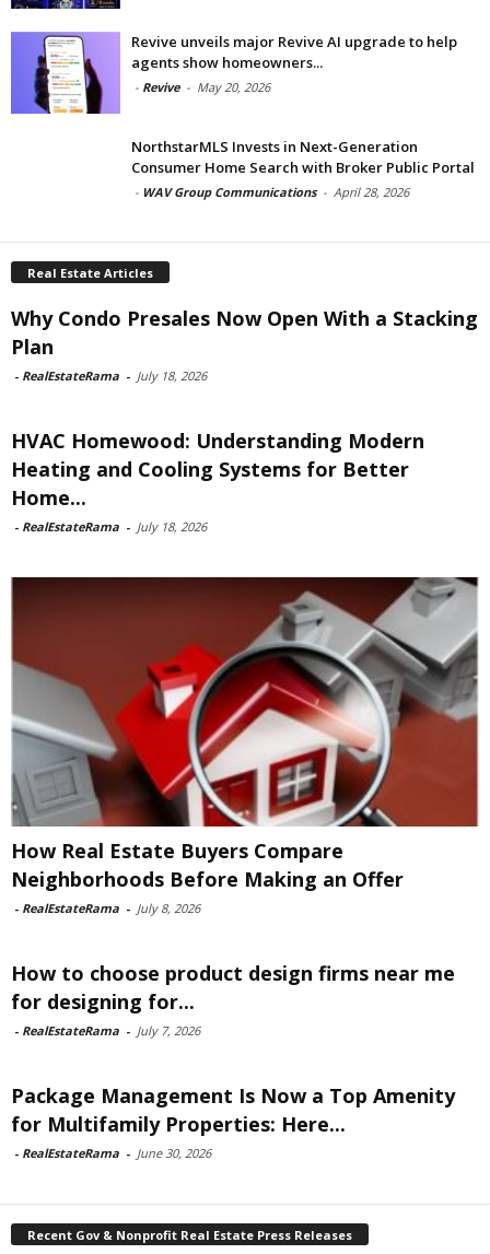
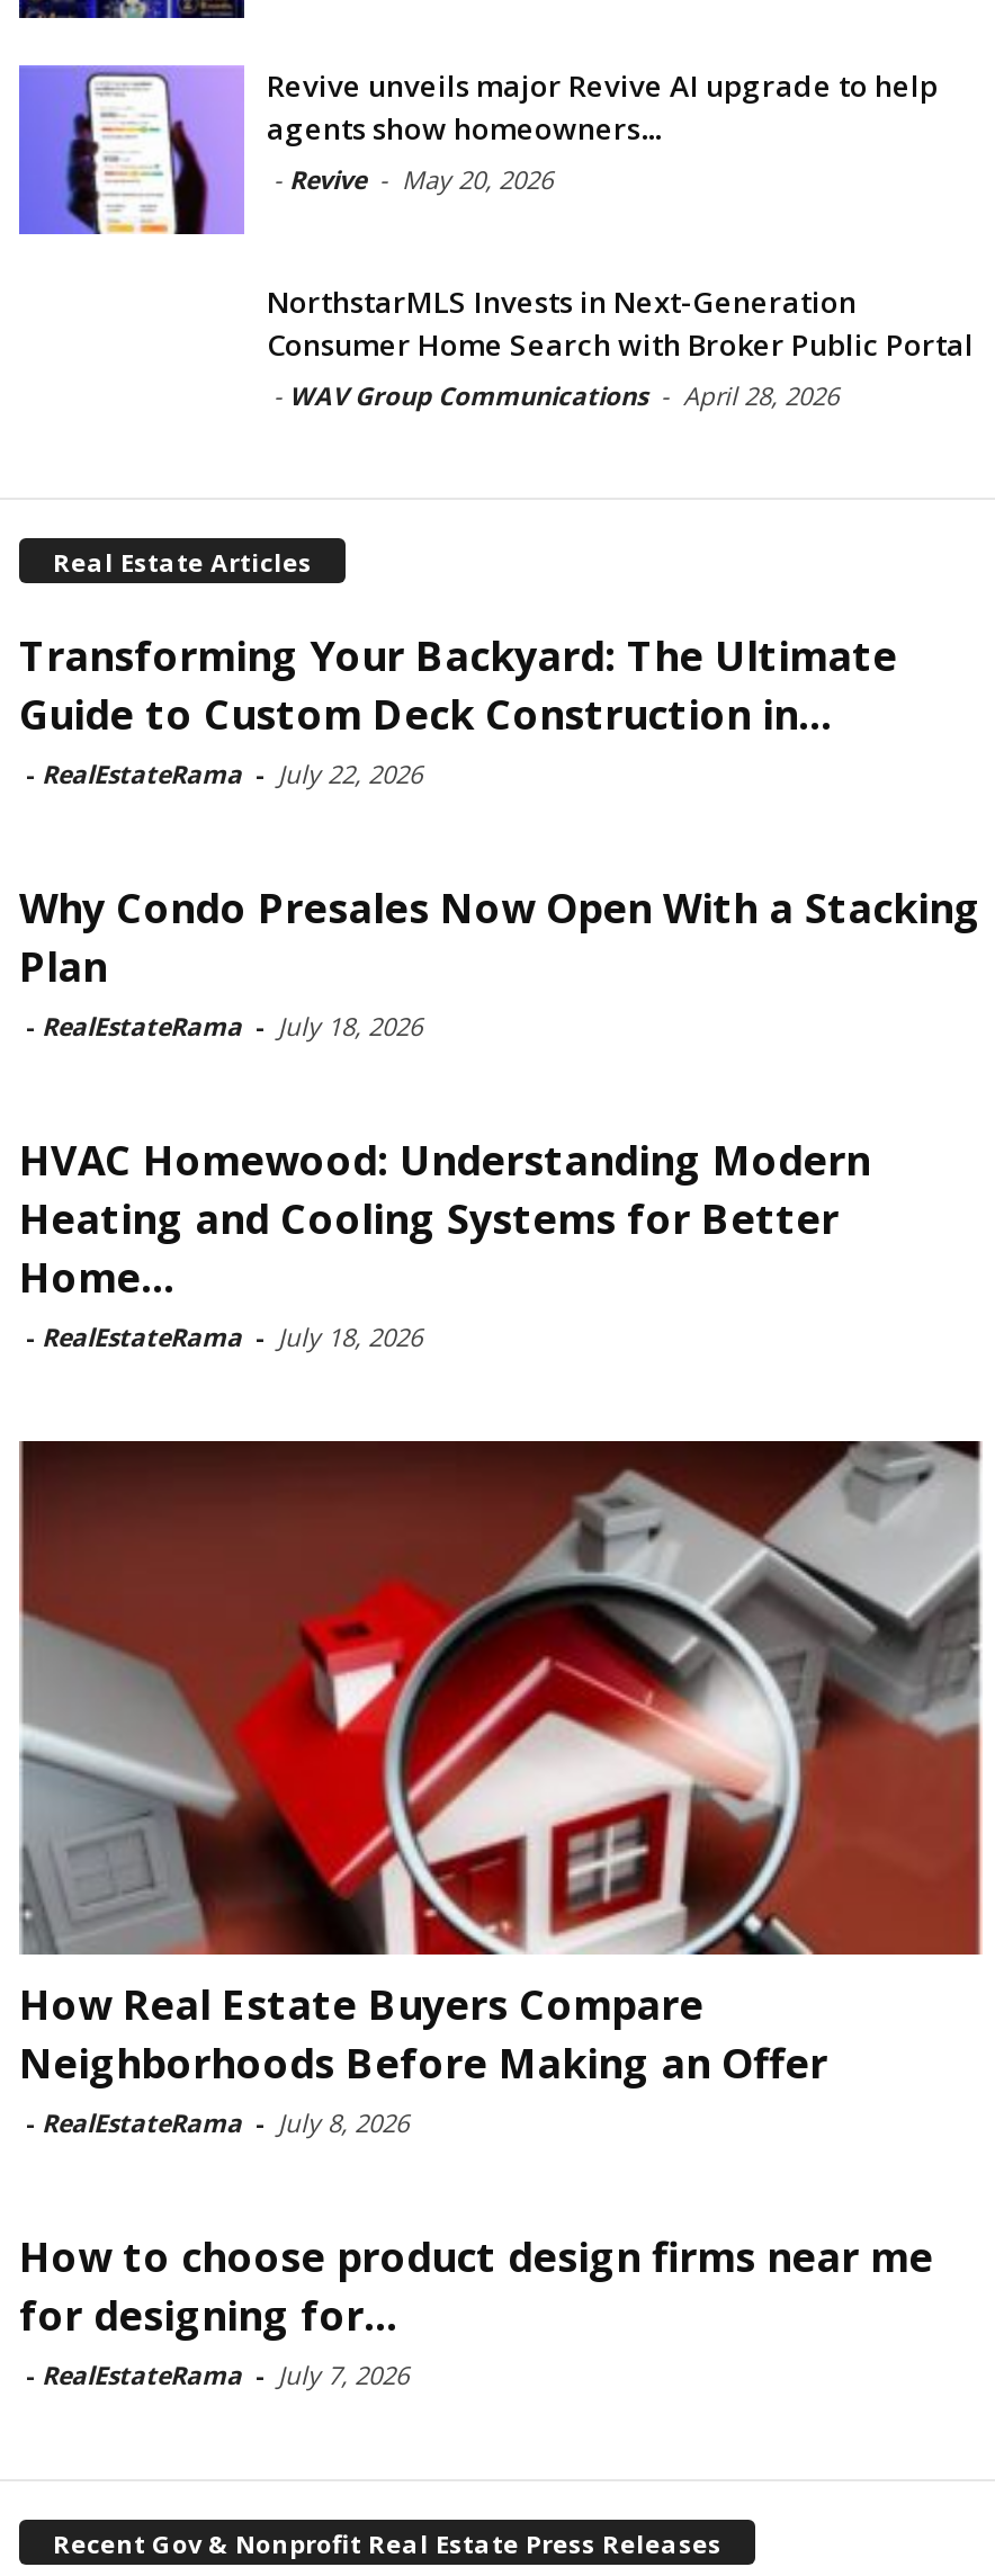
+ Transforming Your Backyard: The Ultimate
+ Guide to Custom Deck Construction in...
+ - RealEstateRama - July 22, 2026

moved down: [image] | Why Condo Presales Now Open With a Stacking | Plan | ... | for designing for... | - RealEstateRama - July 7, 2026

- Package Management Is Now a Top Amenity
- for Multifamily Properties: Here...
- - RealEstateRama - June 30, 2026
